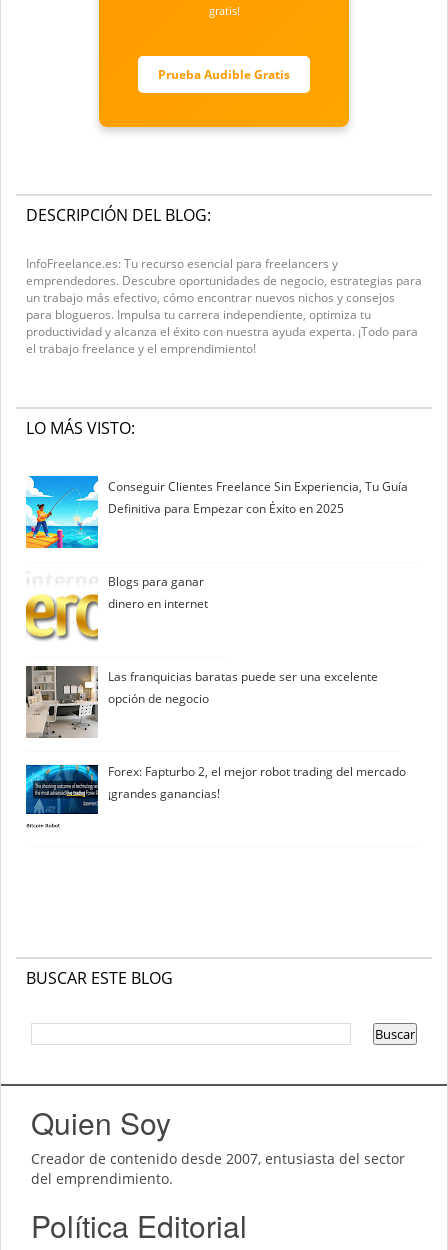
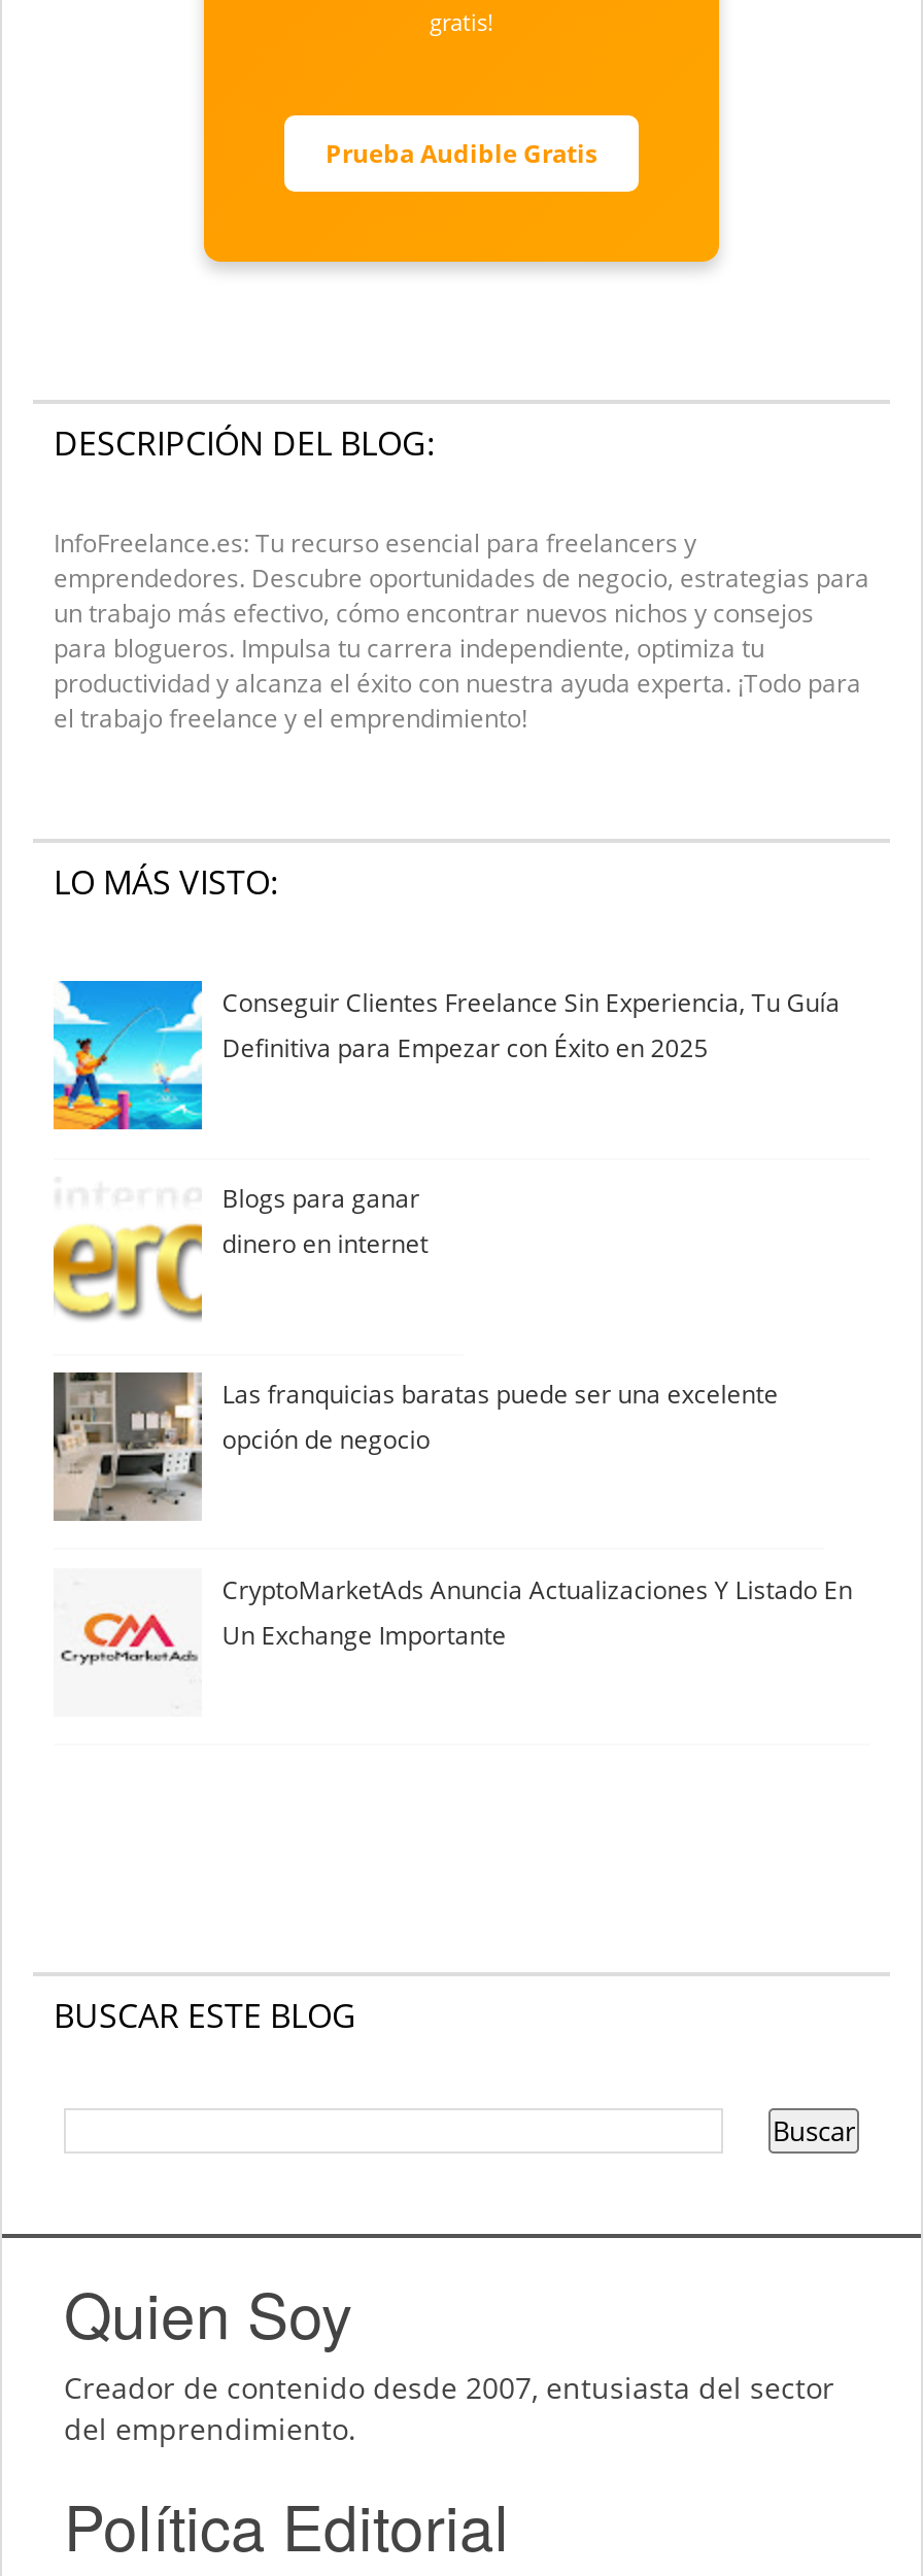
- [image]
- Forex: Fapturbo 2, el mejor robot trading del mercado
- ¡grandes ganancias!
+ [image]
+ CryptoMarketAds Anuncia Actualizaciones Y Listado En
+ Un Exchange Importante
